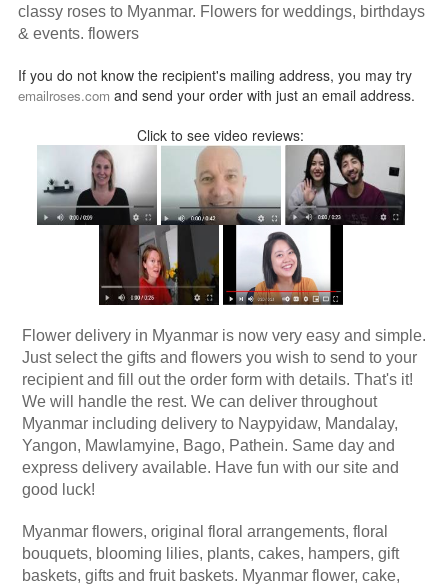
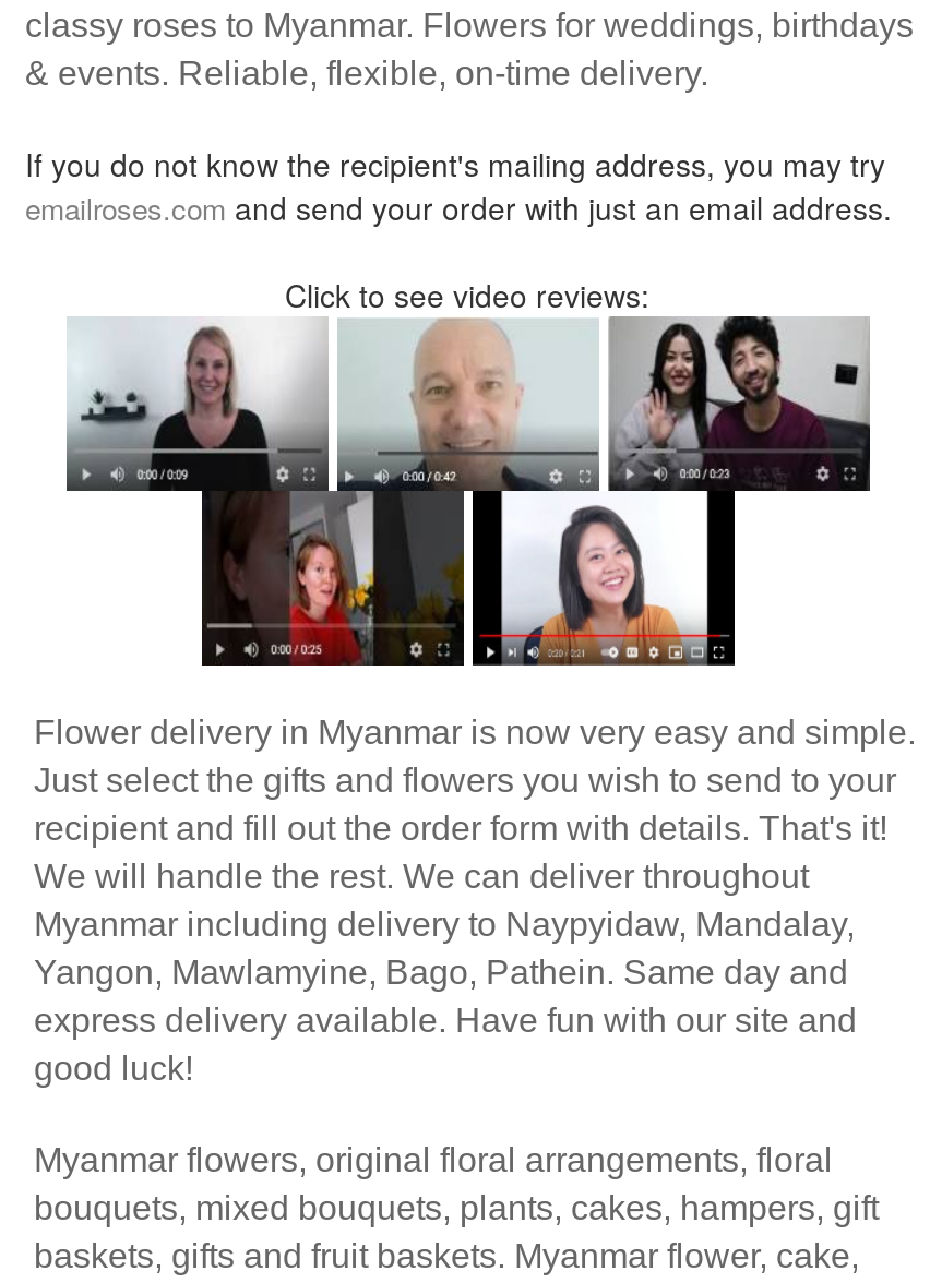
- & events. flowers
+ & events. Reliable, flexible, on-time delivery.

- bouquets, blooming lilies, plants, cakes, hampers, gift
+ bouquets, mixed bouquets, plants, cakes, hampers, gift
